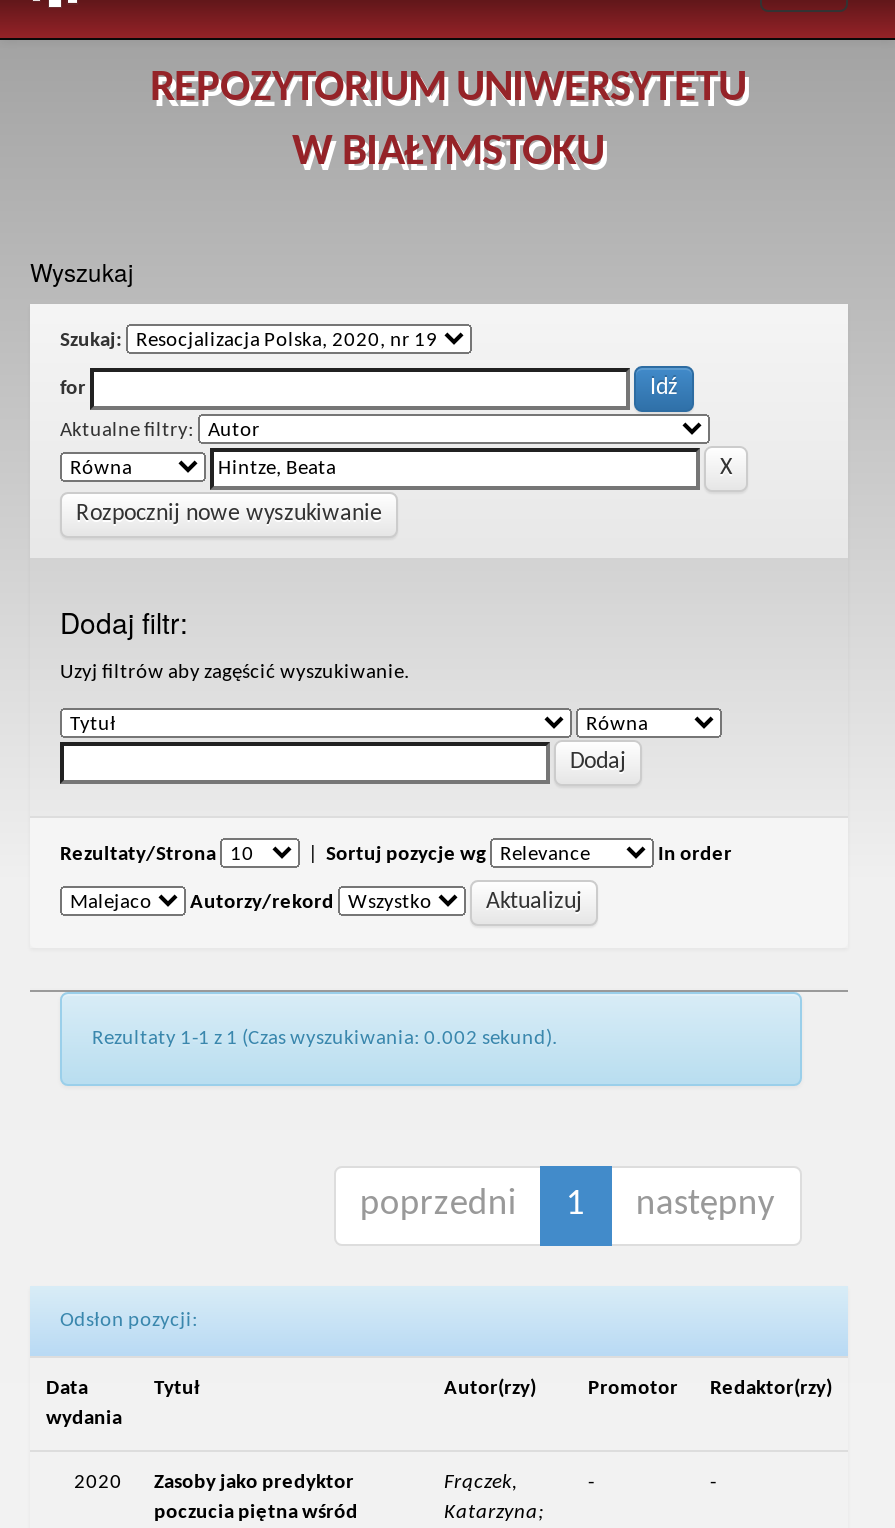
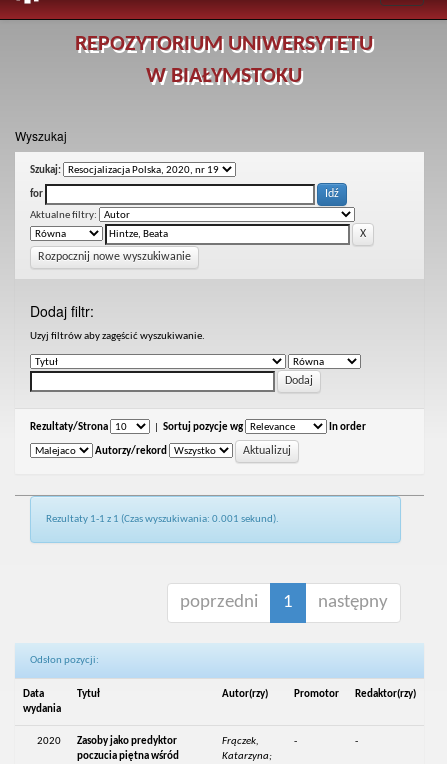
- Rezultaty 1-1 z 1 (Czas wyszukiwania: 0.002 sekund).
+ Rezultaty 1-1 z 1 (Czas wyszukiwania: 0.001 sekund).
